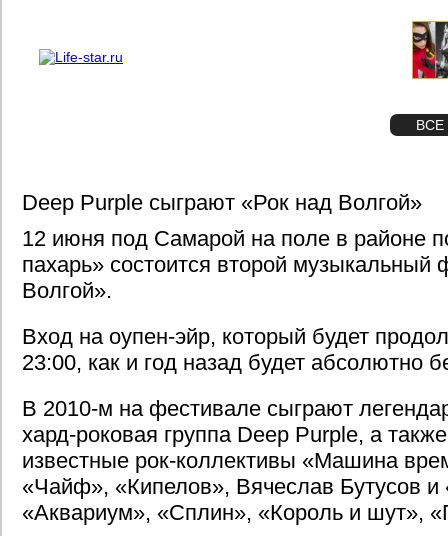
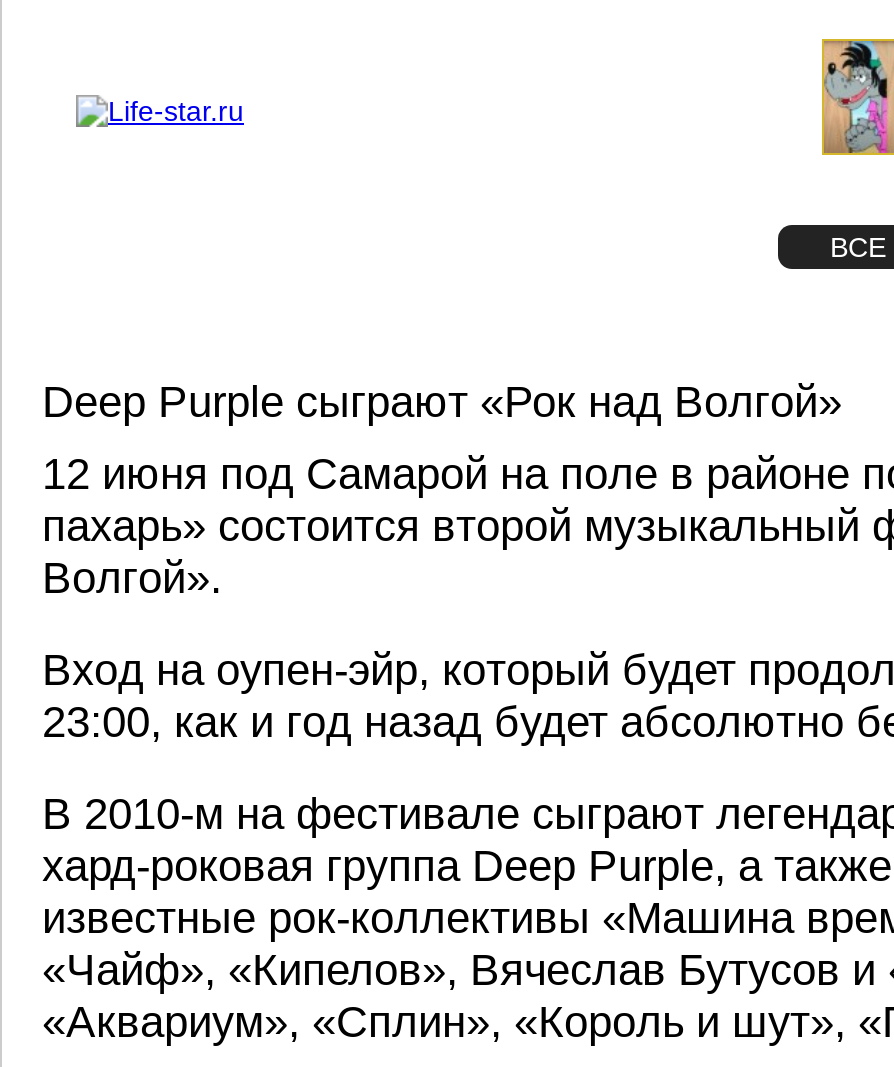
- [image]
+ [image]
